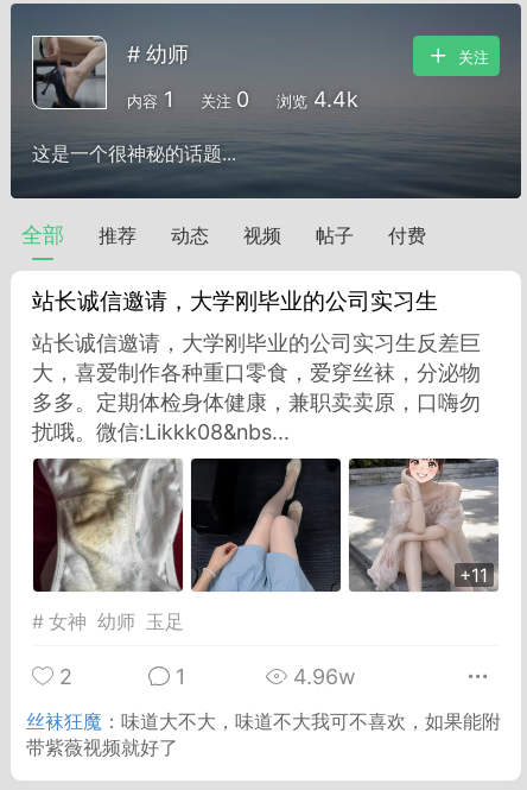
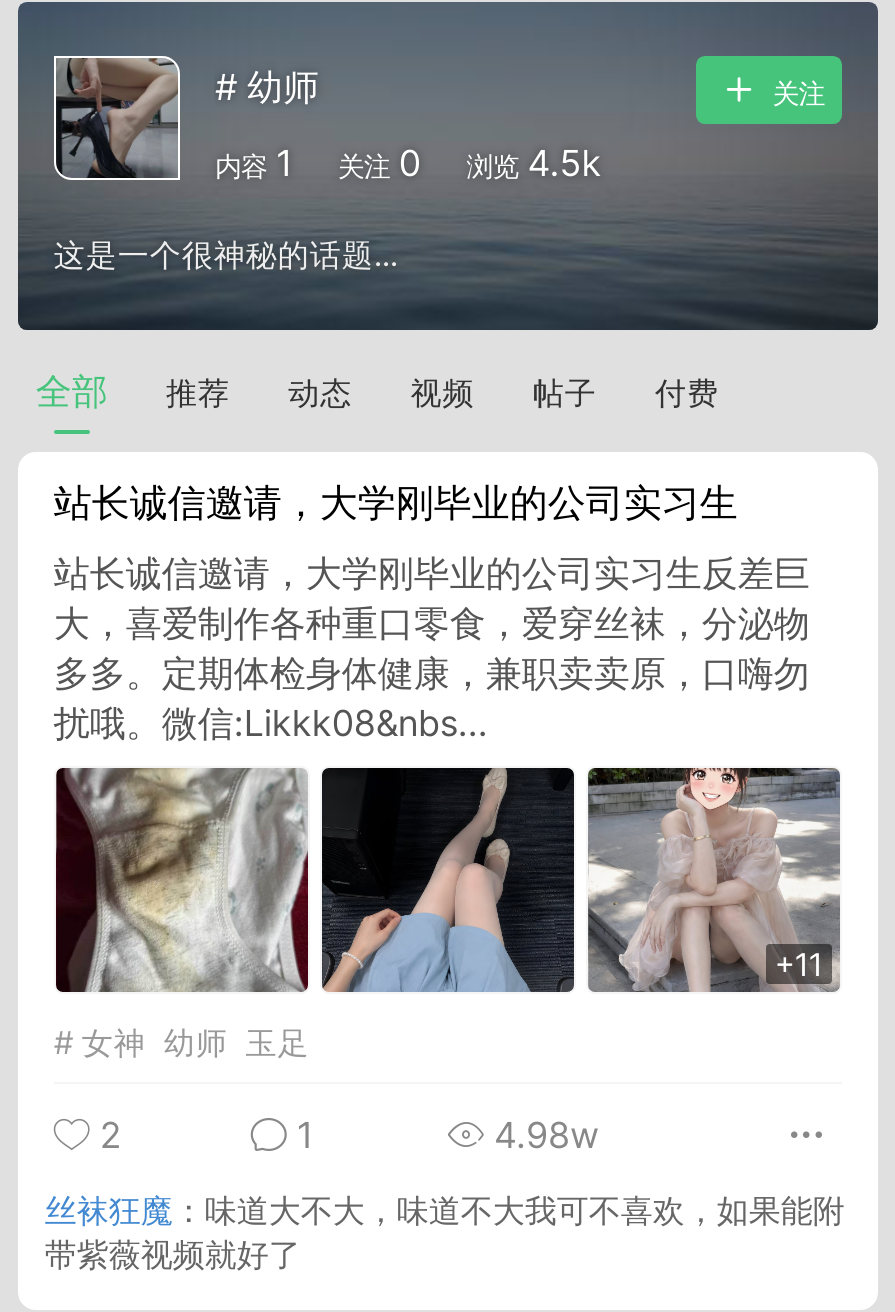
- 内容 1 关注 0 浏览 4.4k
+ 内容 1 关注 0 浏览 4.5k

- 4.96w
+ 4.98w
